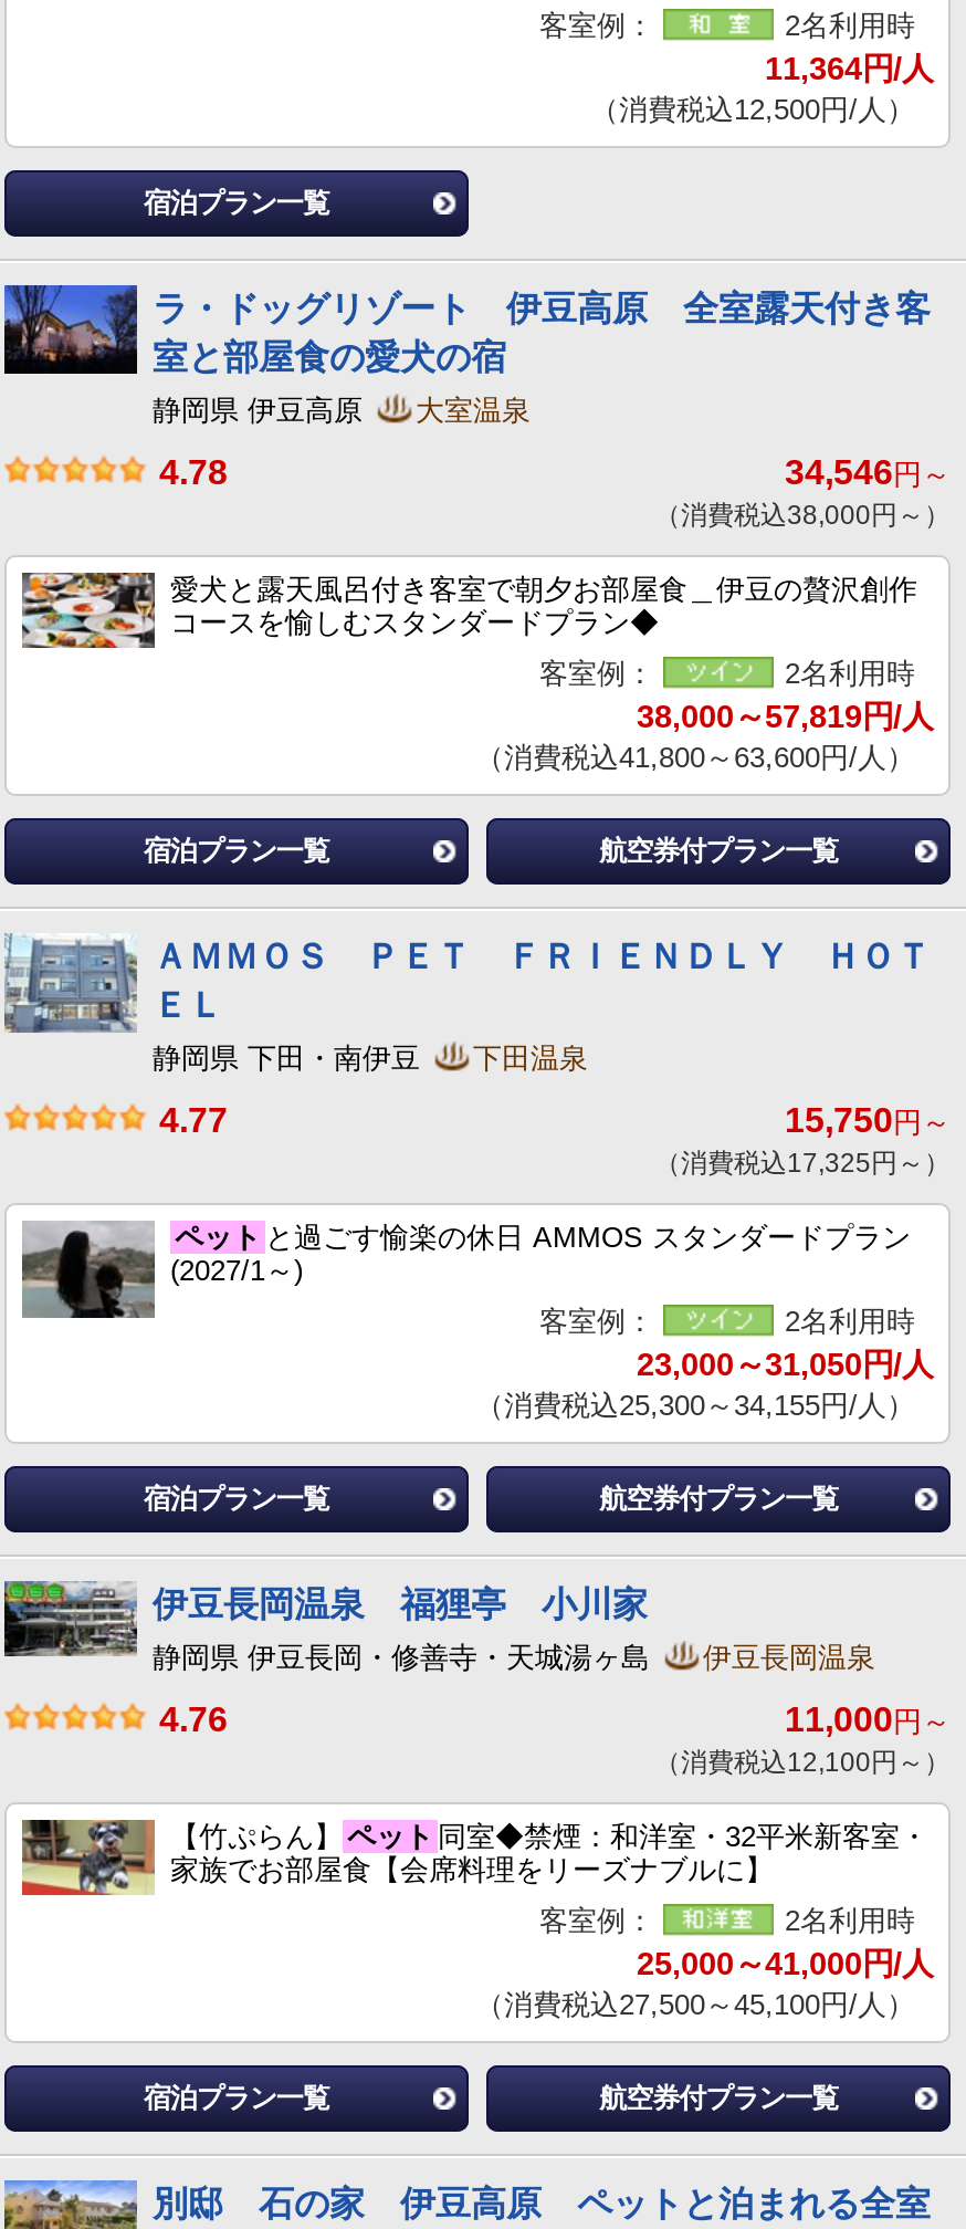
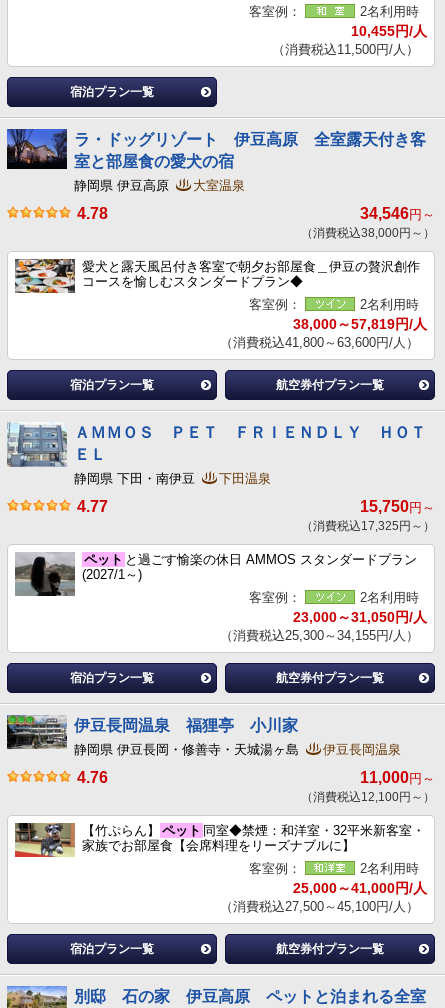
- 11,364円/人
+ 10,455円/人

- （消費税込12,500円/人）
+ （消費税込11,500円/人）
